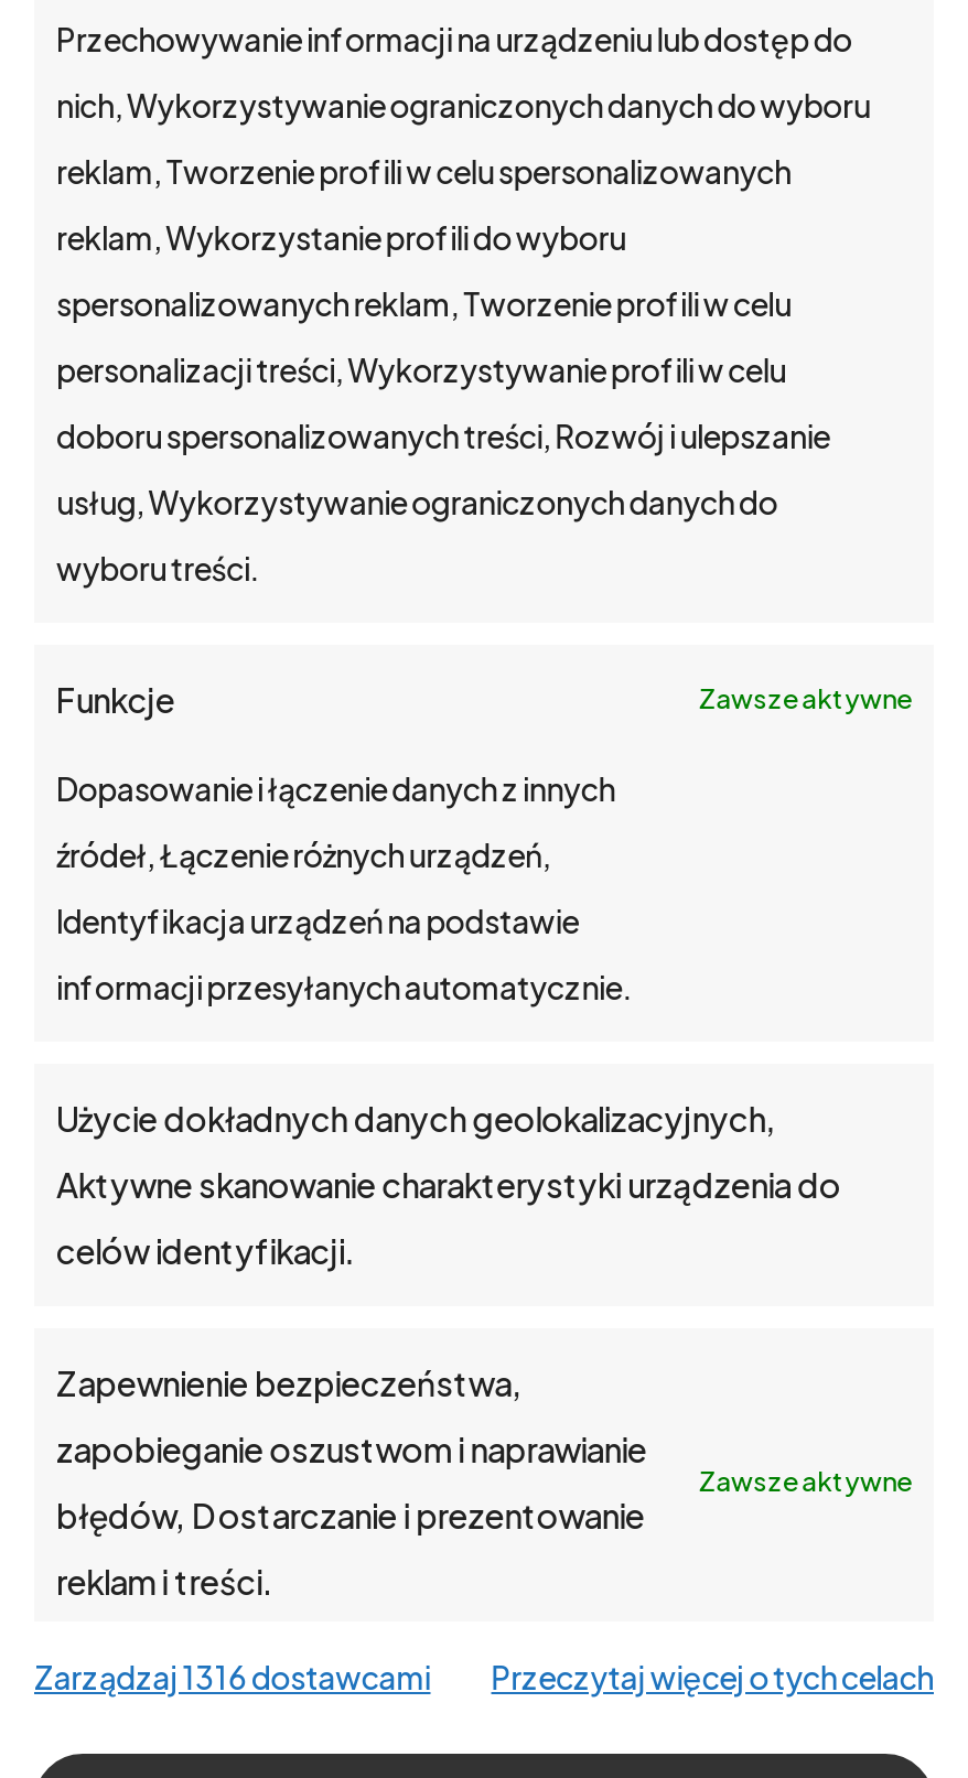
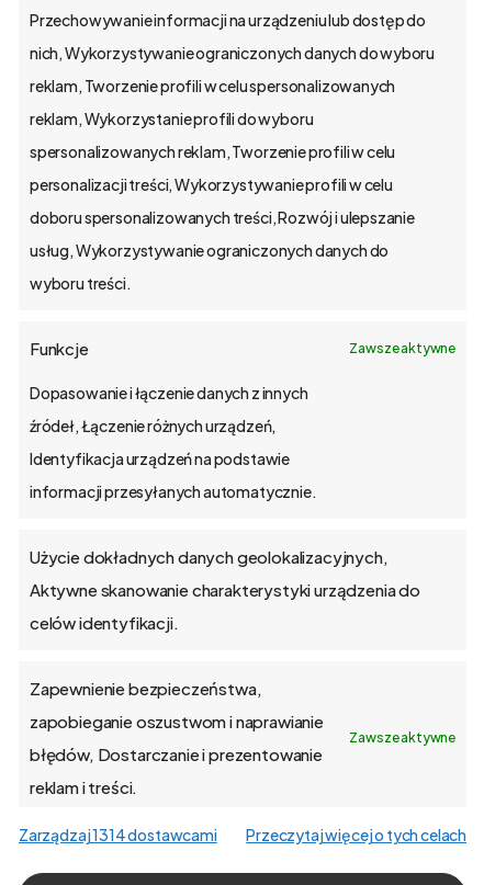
- Zarządzaj 1316 dostawcami
+ Zarządzaj 1314 dostawcami
